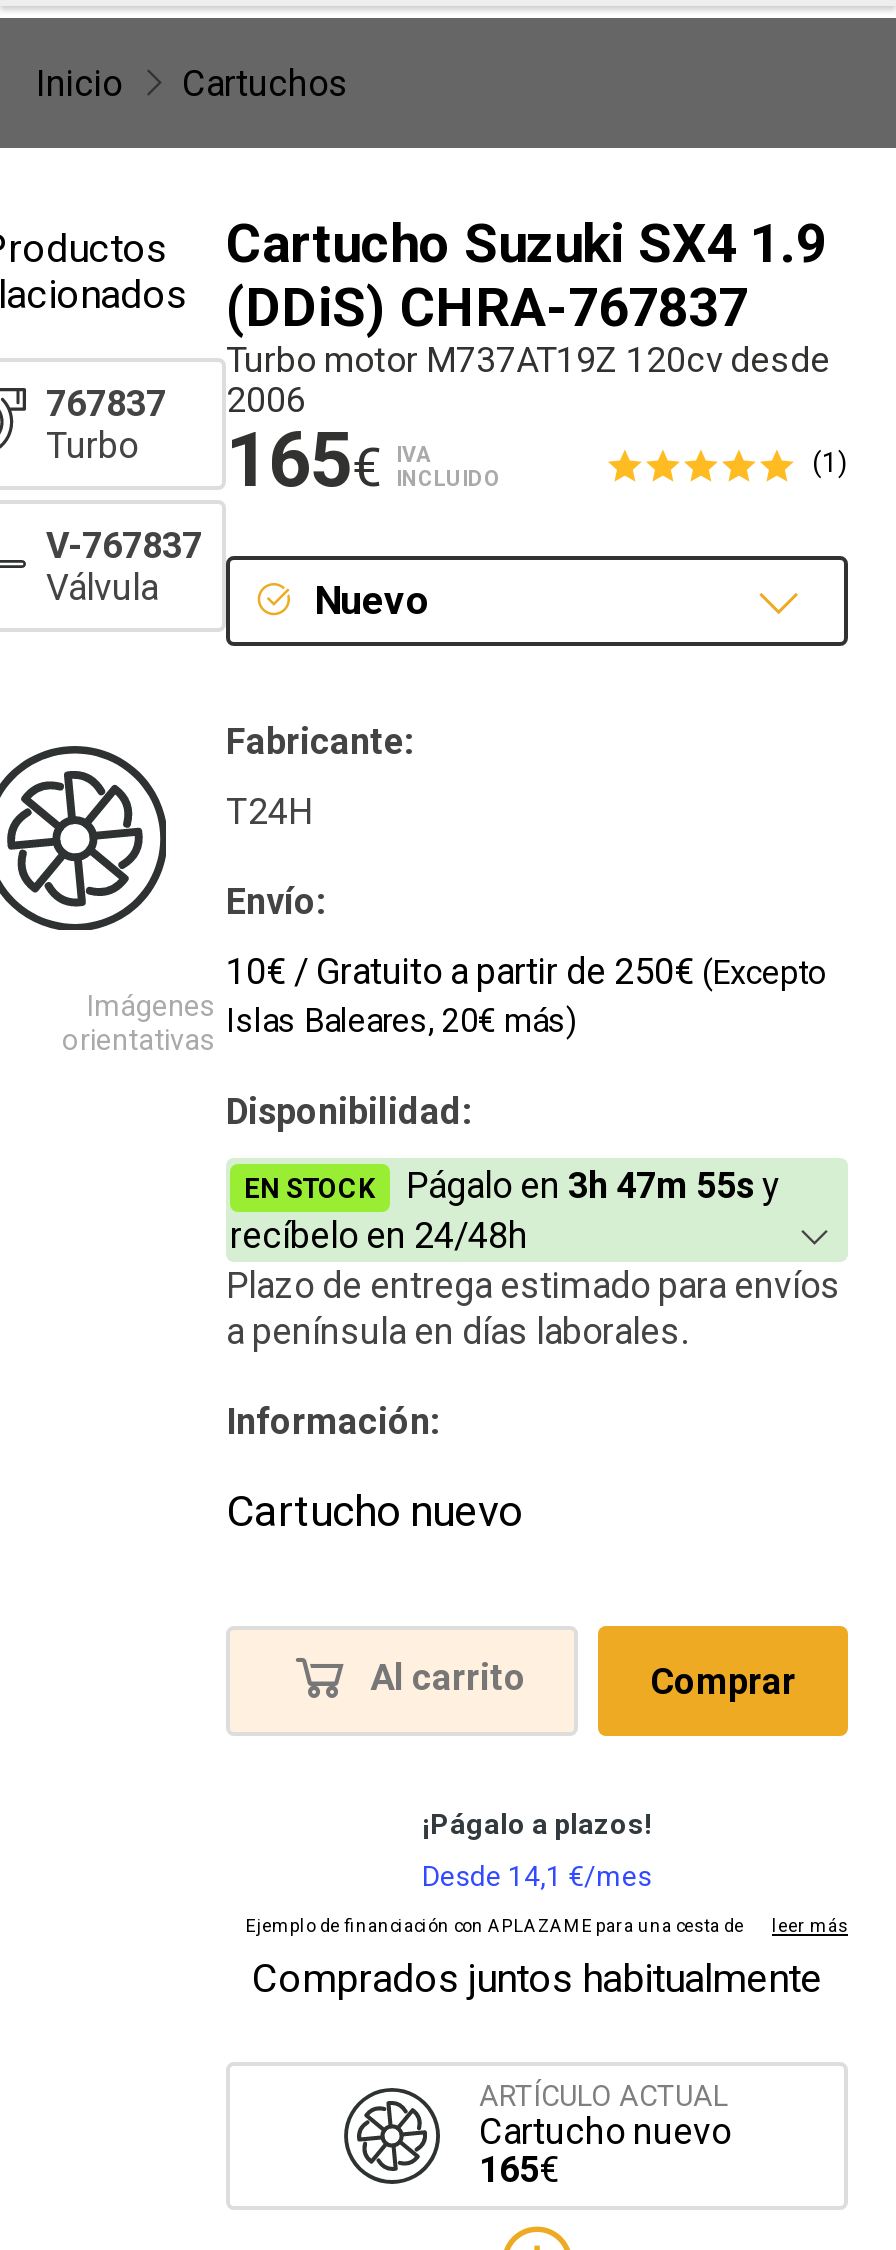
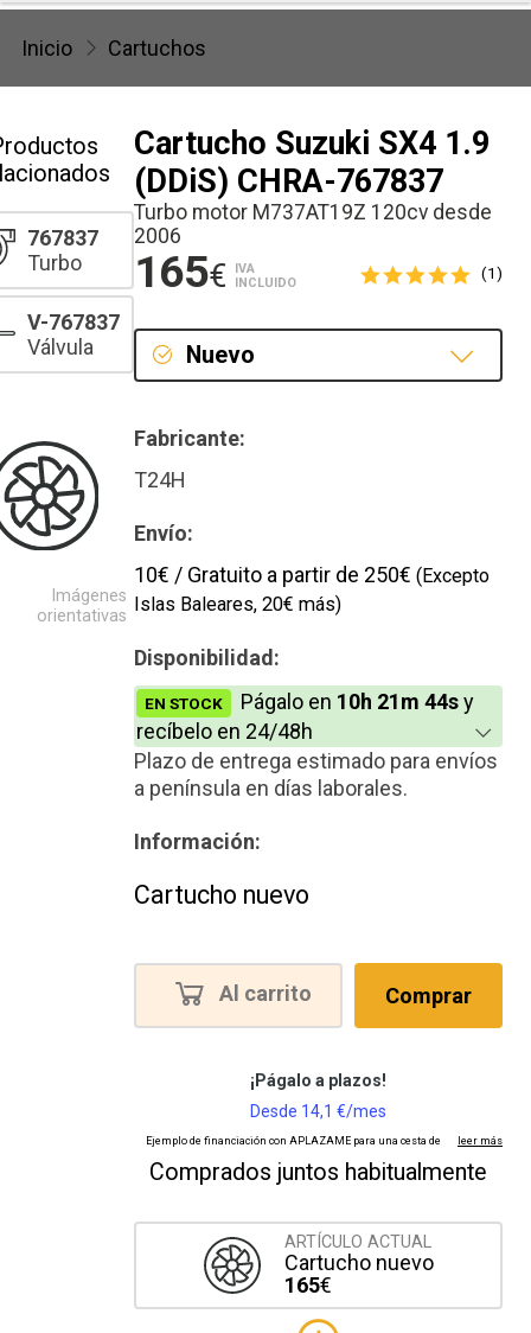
- Págalo en 3h 47m 55s y
+ Págalo en 10h 21m 44s y
